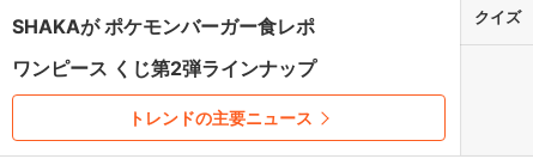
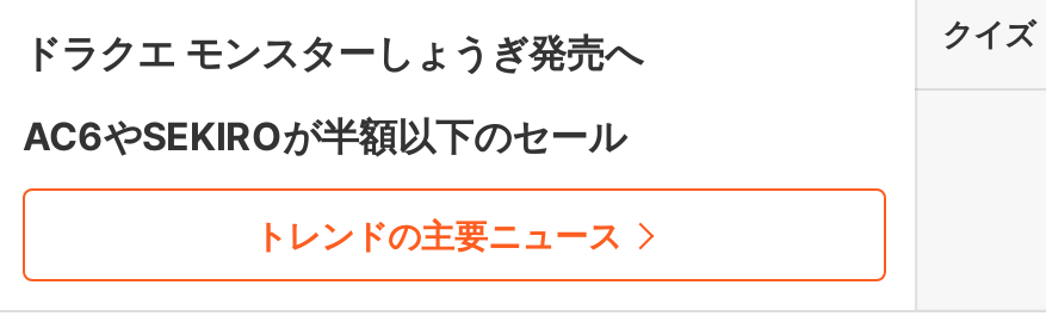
- SHAKAが ポケモンバーガー食レポ
+ ドラクエ モンスターしょうぎ発売へ

- ワンピース くじ第2弾ラインナップ
+ AC6やSEKIROが半額以下のセール
